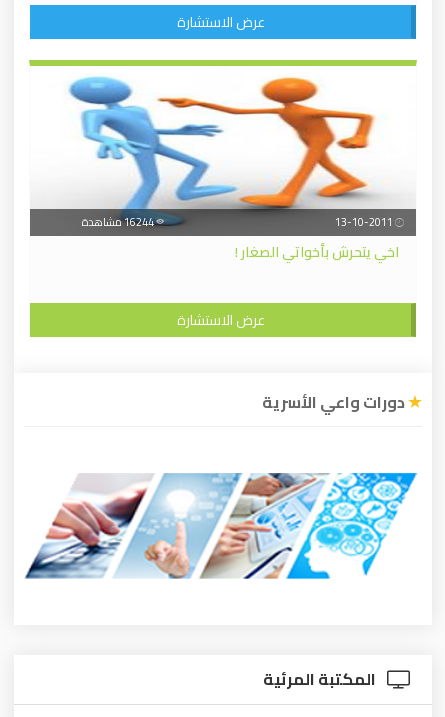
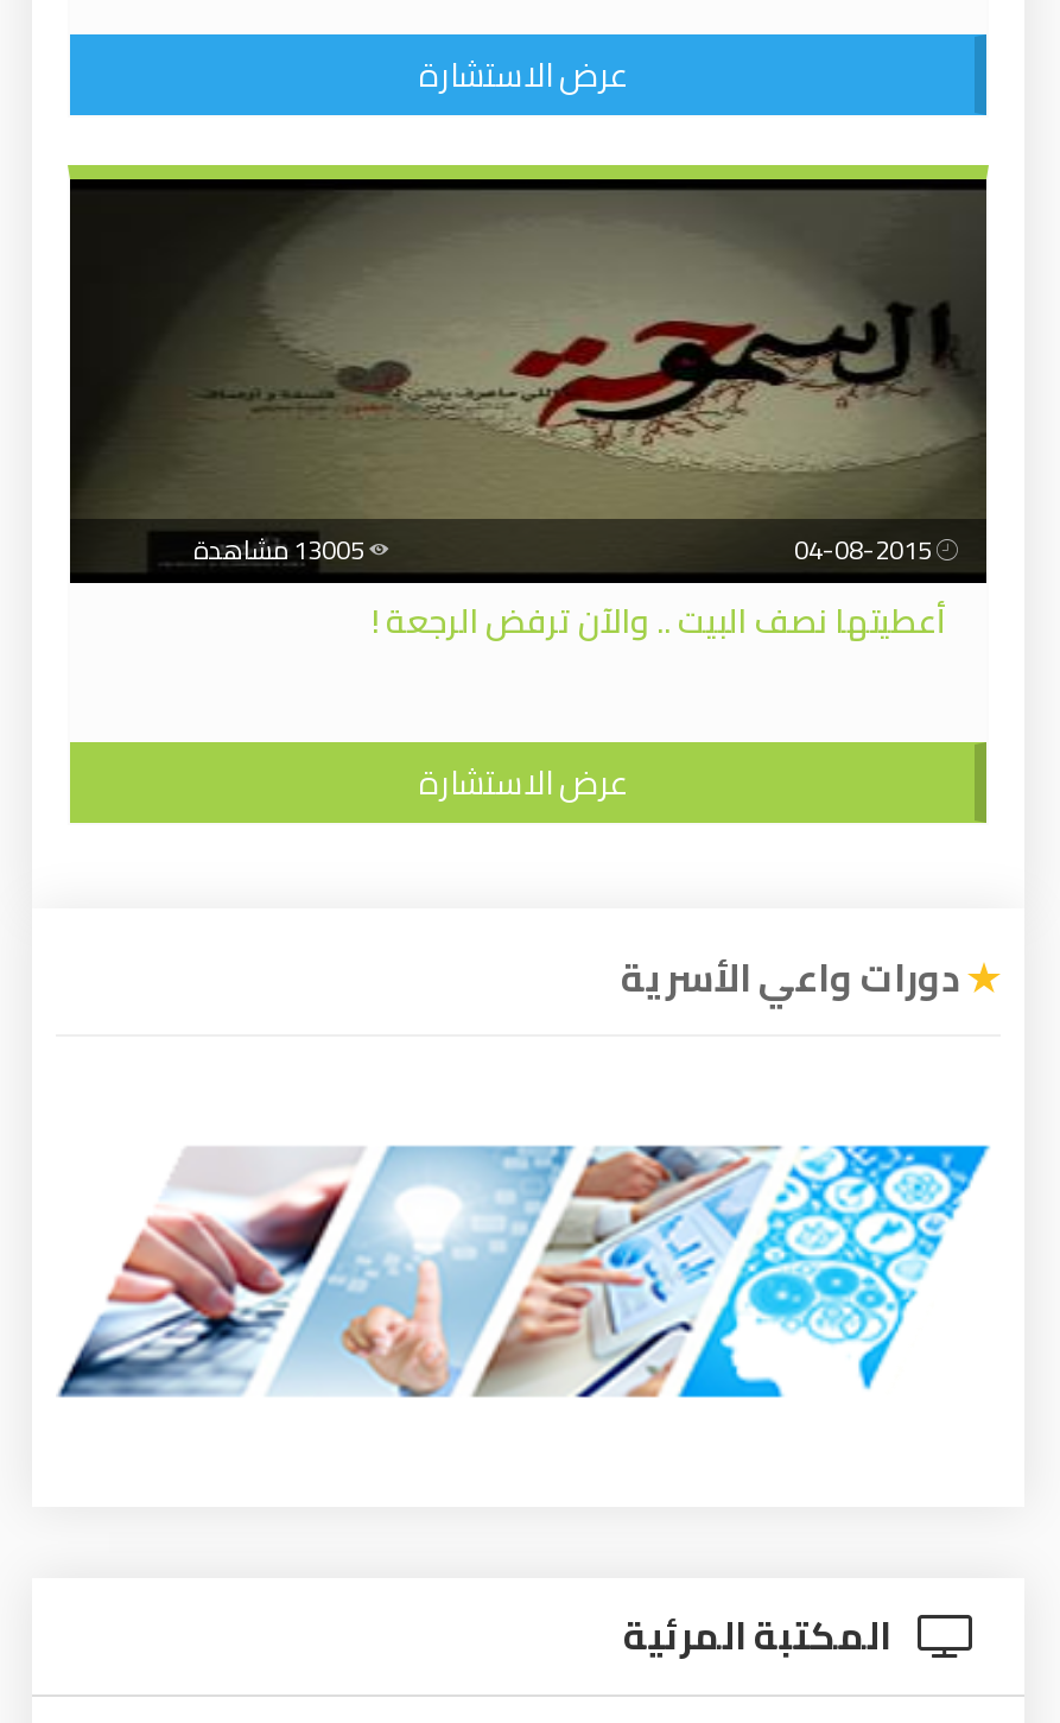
- [image]
- اخي يتحرش بأخواتي الصغار !
+ [image]
+ أعطيتها نصف البيت .. والآن ترفض الرجعة !
